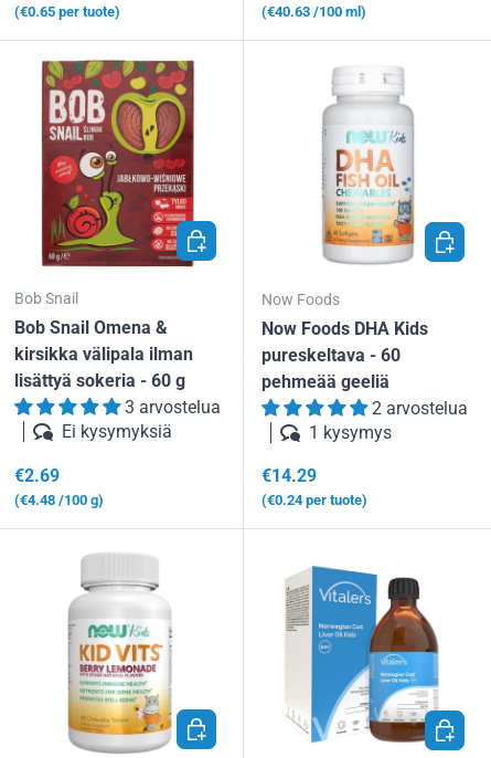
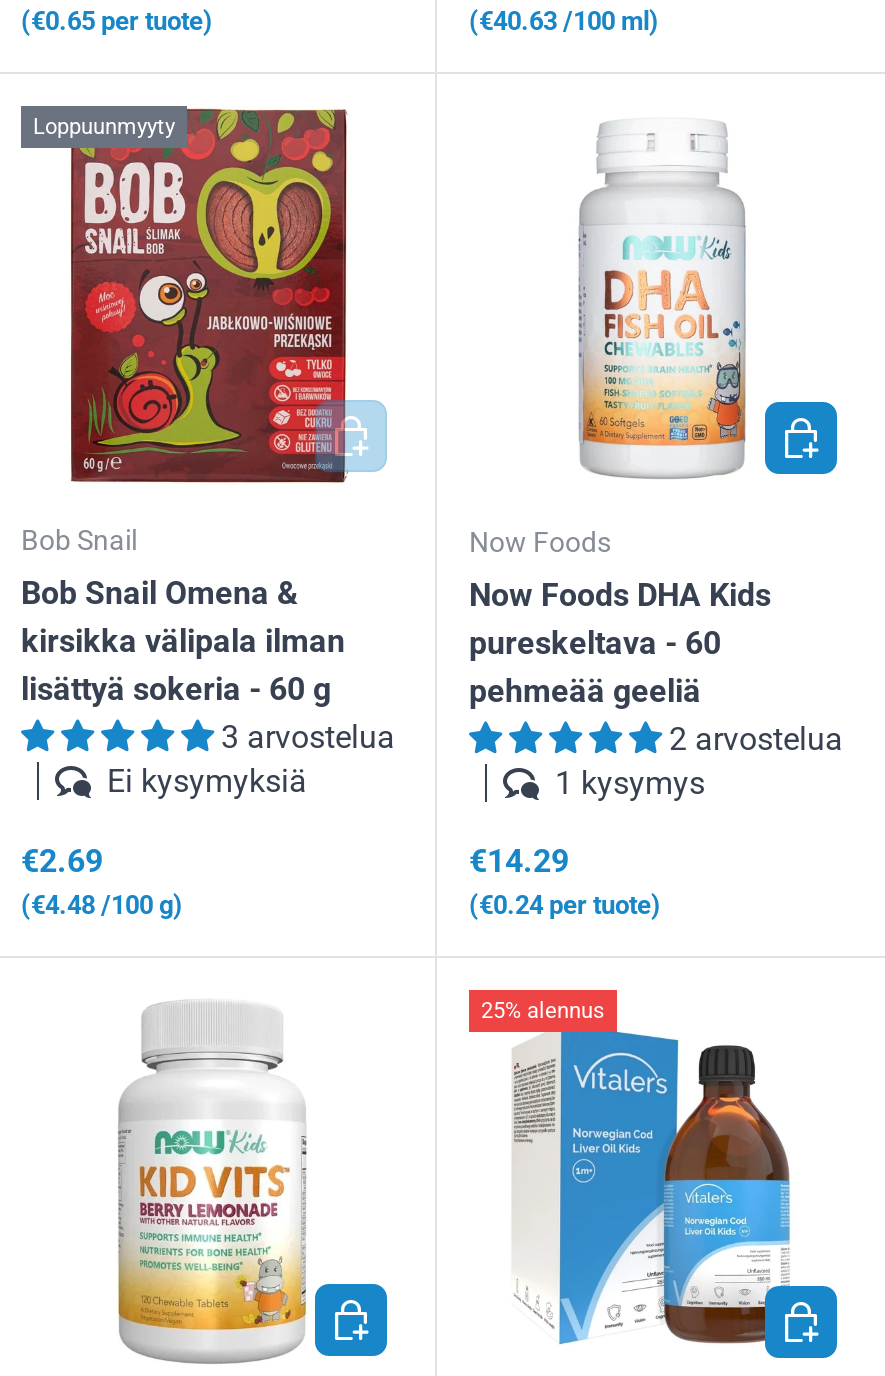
+ Loppuunmyyty

- [image]
+ [image]

+ 25% alennus
